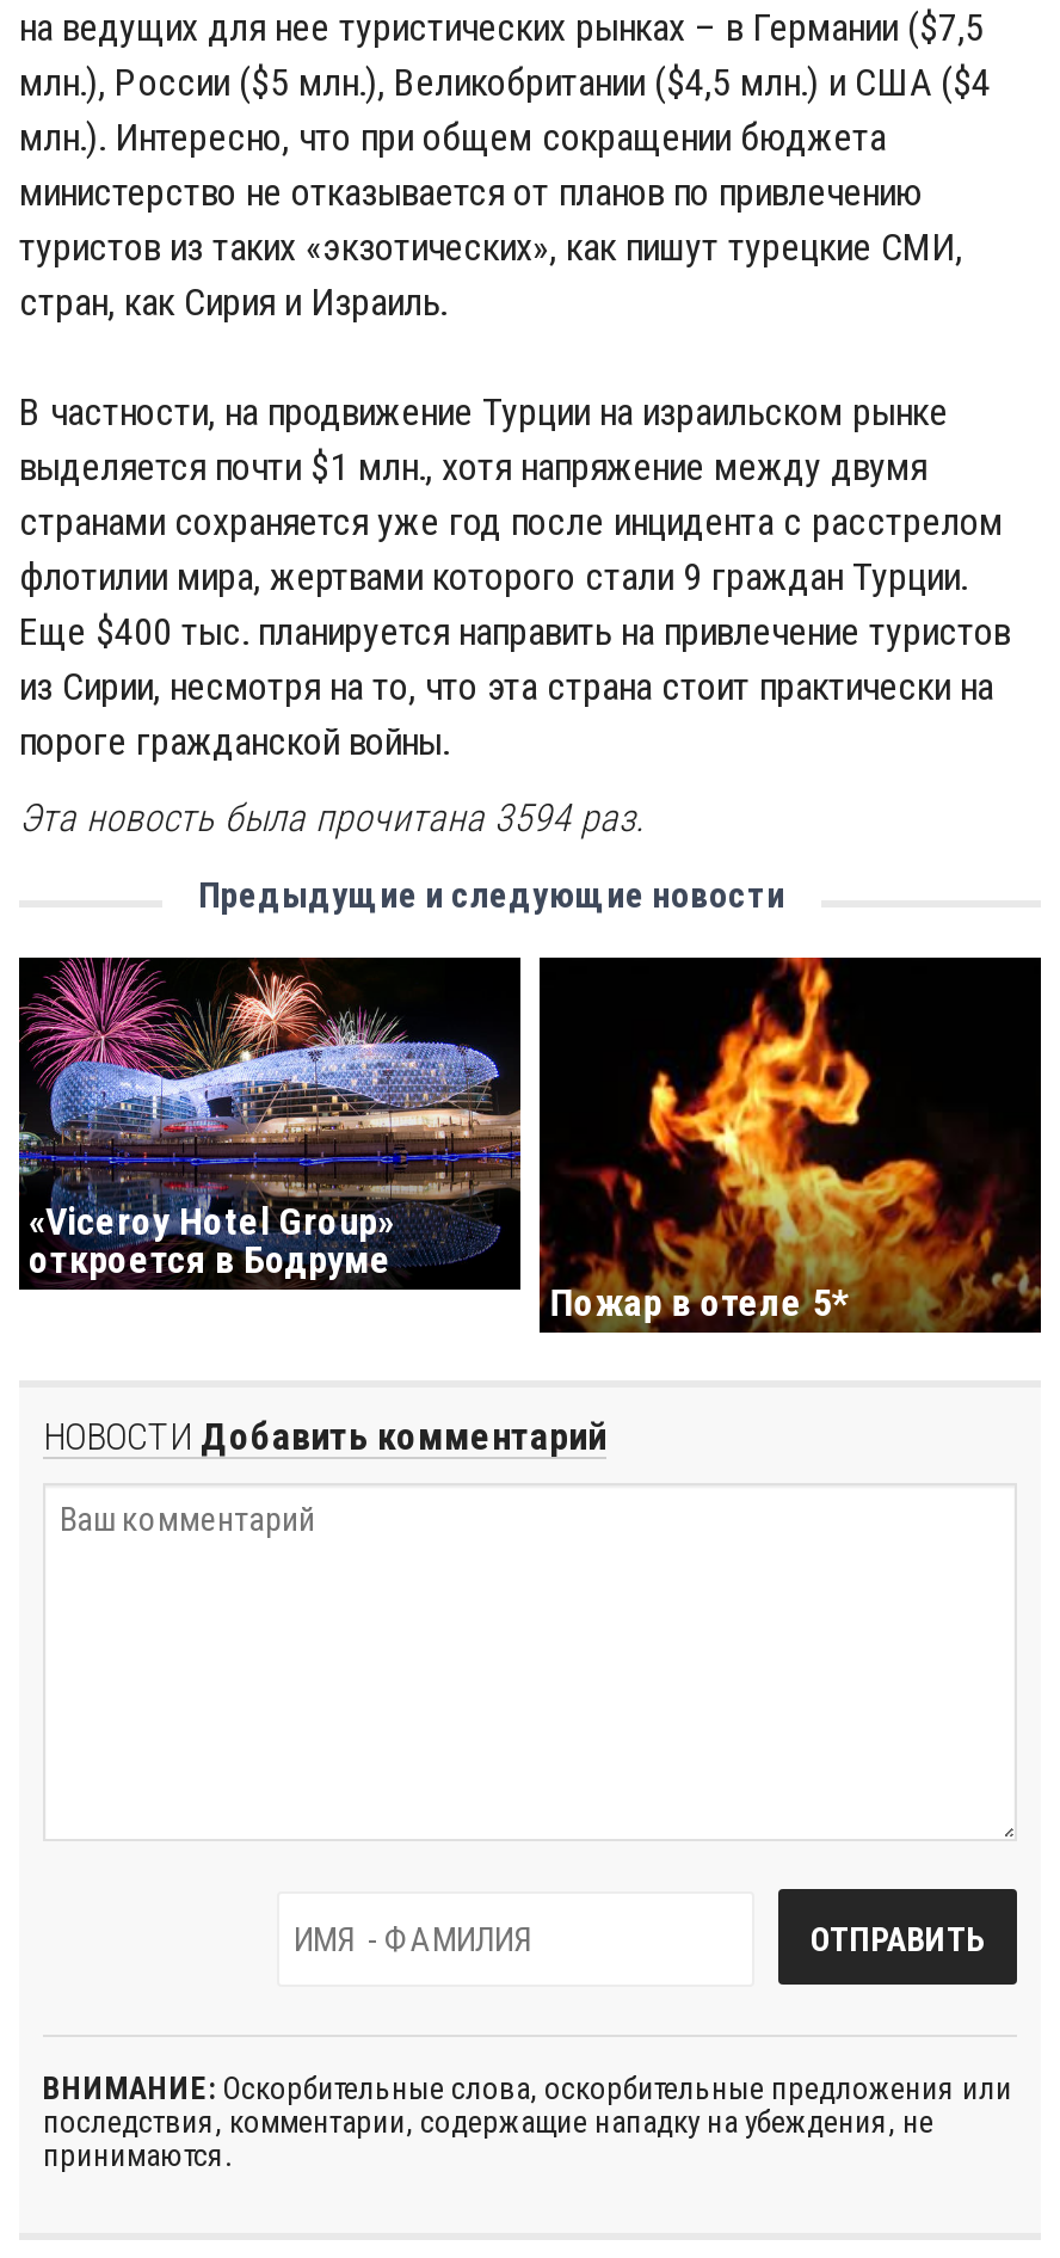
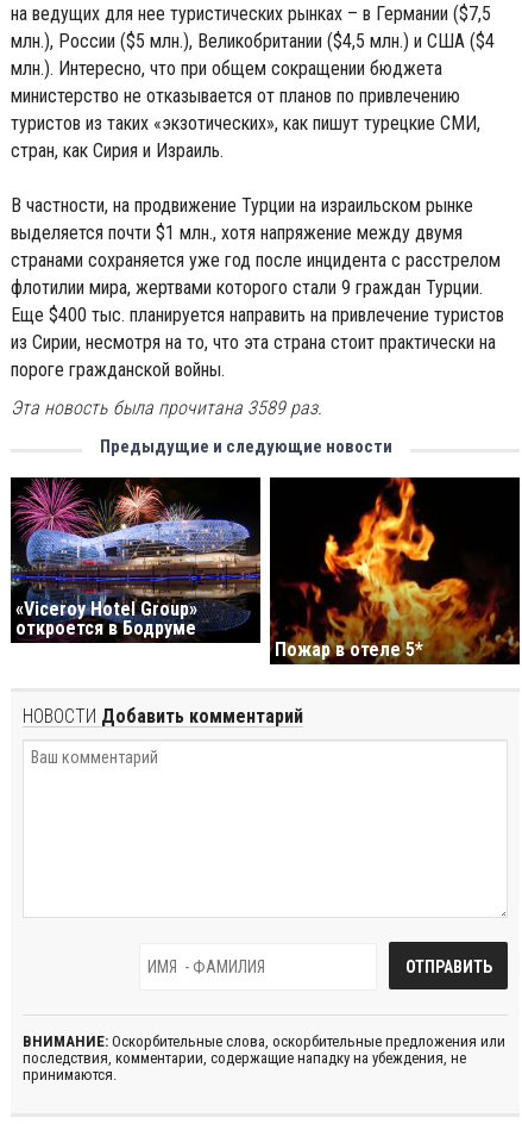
- Эта новость была прочитана 3594 раз.
+ Эта новость была прочитана 3589 раз.
